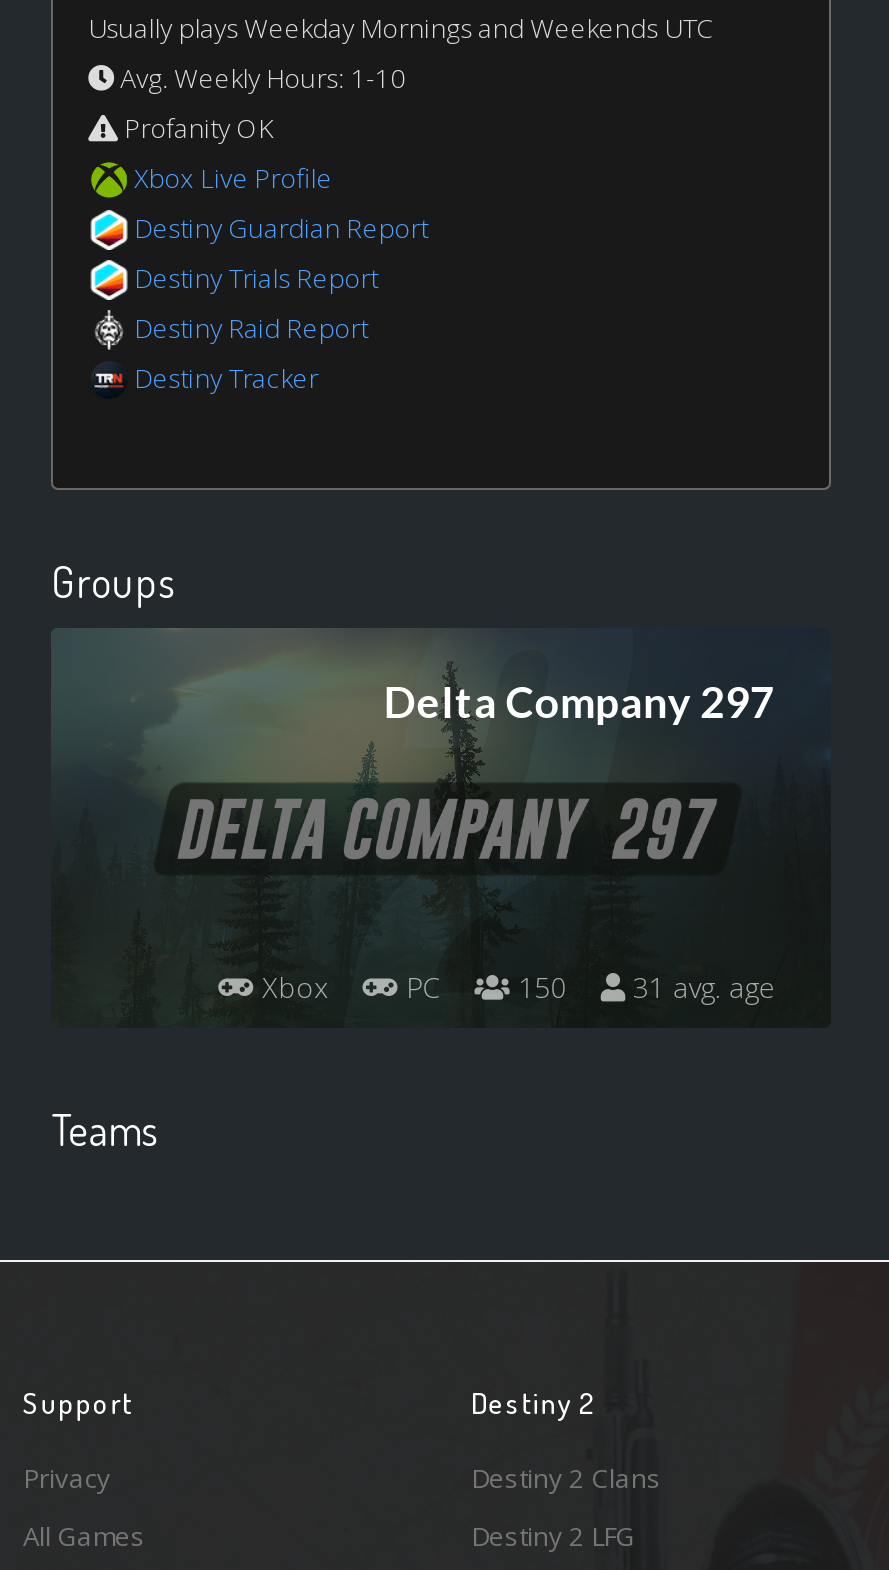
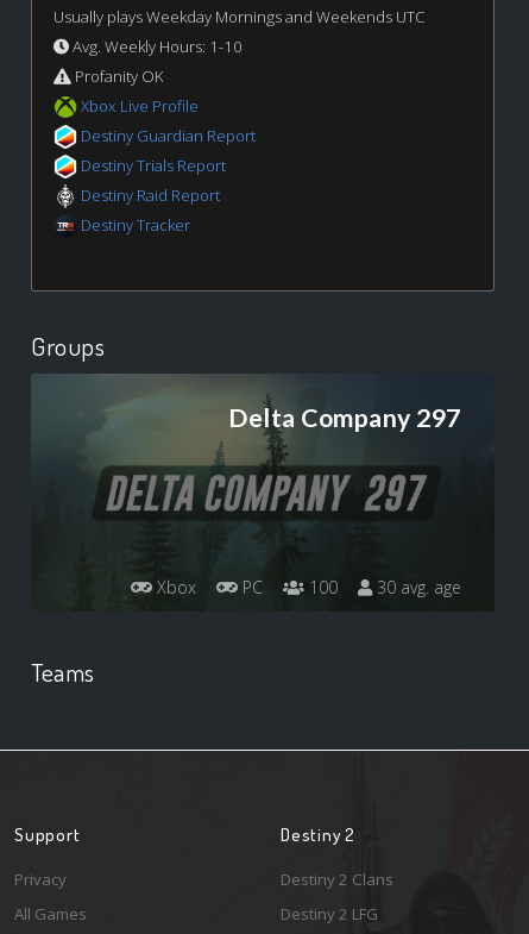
- 150
+ 100

- 31 avg. age
+ 30 avg. age
